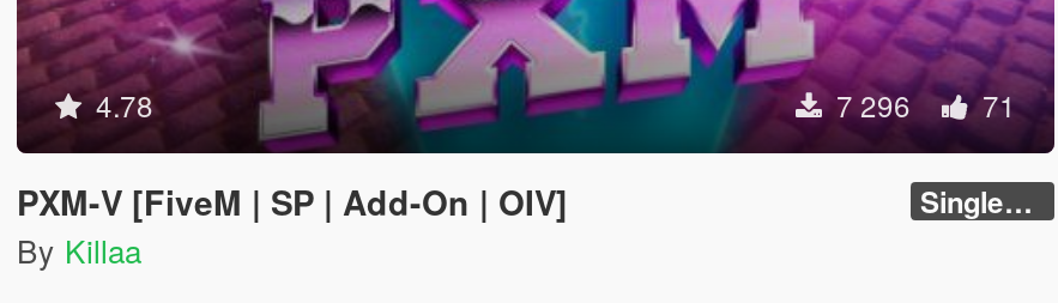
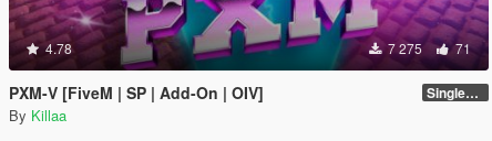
- 7 296 71
+ 7 275 71
